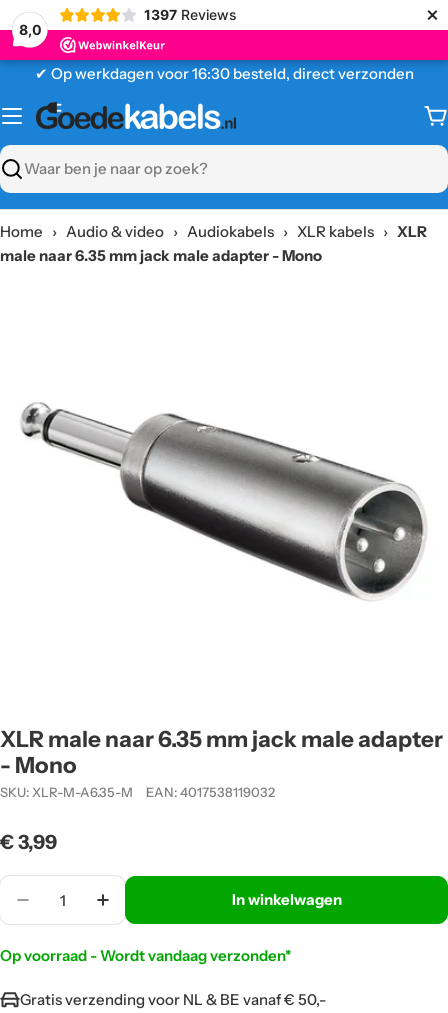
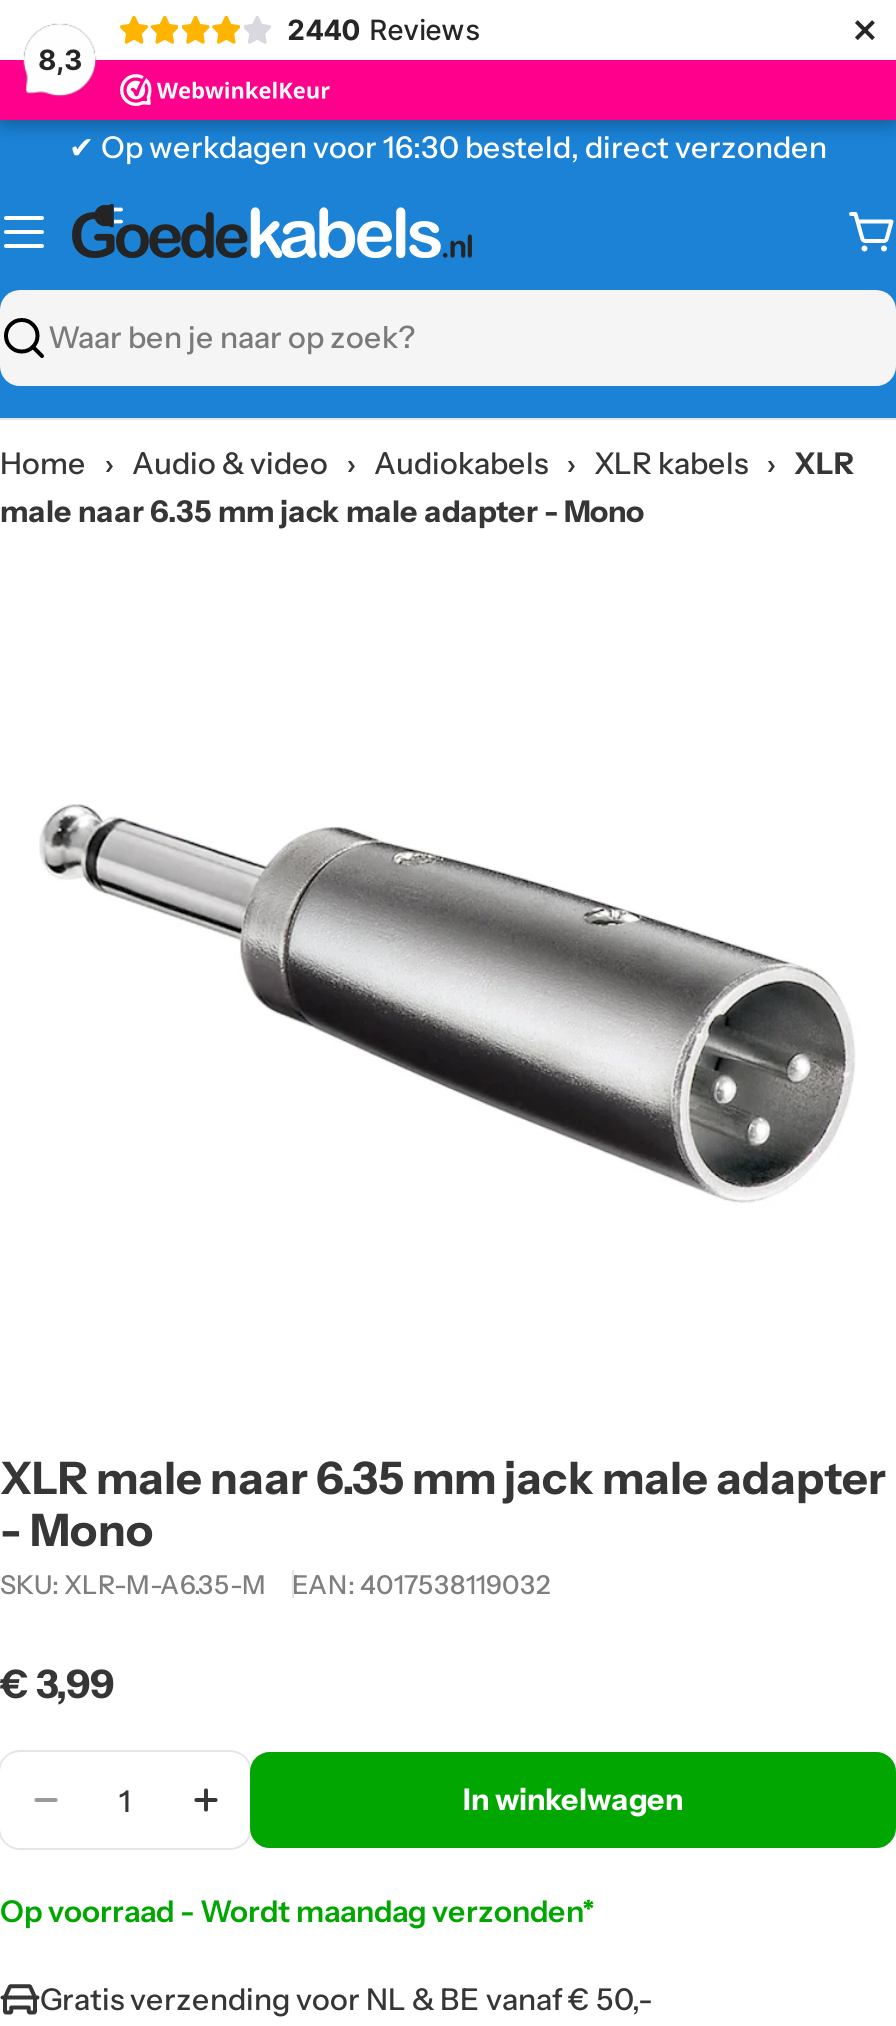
- 1397 Reviews
+ 2440 Reviews

- 8,0
+ 8,3

- Op voorraad - Wordt vandaag verzonden*
+ Op voorraad - Wordt maandag verzonden*
